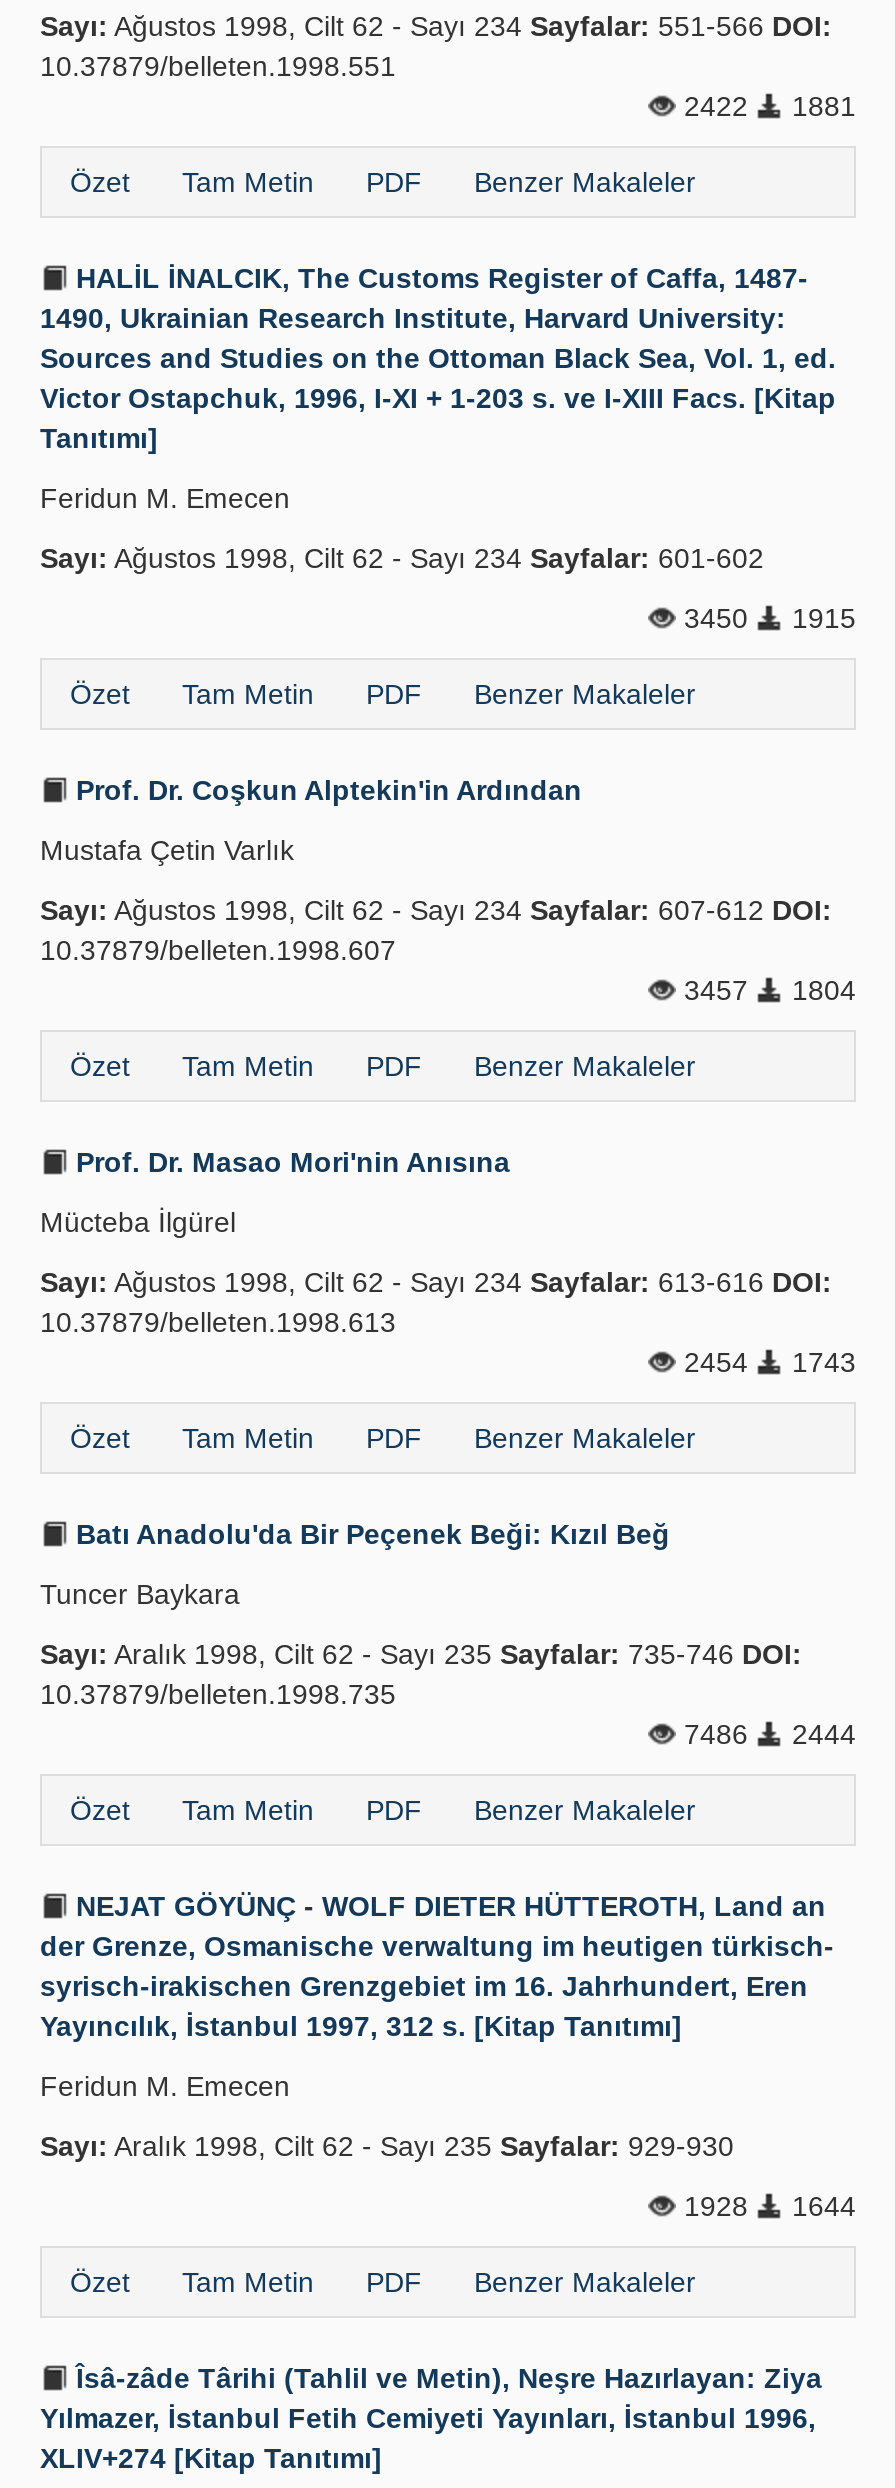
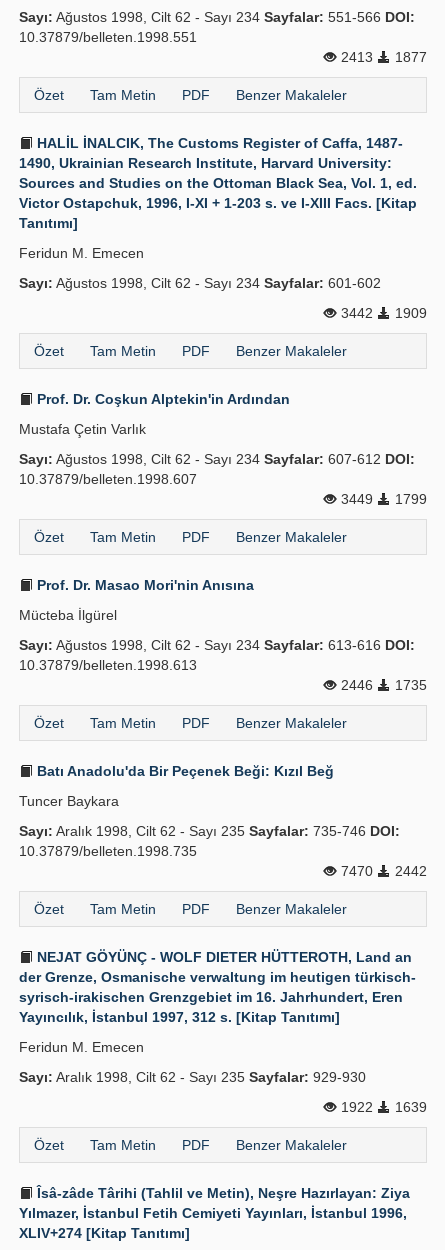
- 2422
+ 2413

- 1881
+ 1877

- 3450
+ 3442

- 1915
+ 1909

- 3457
+ 3449

- 1804
+ 1799

- 2454
+ 2446

- 1743
+ 1735

- 7486
+ 7470

- 2444
+ 2442

- 1928
+ 1922

- 1644
+ 1639
